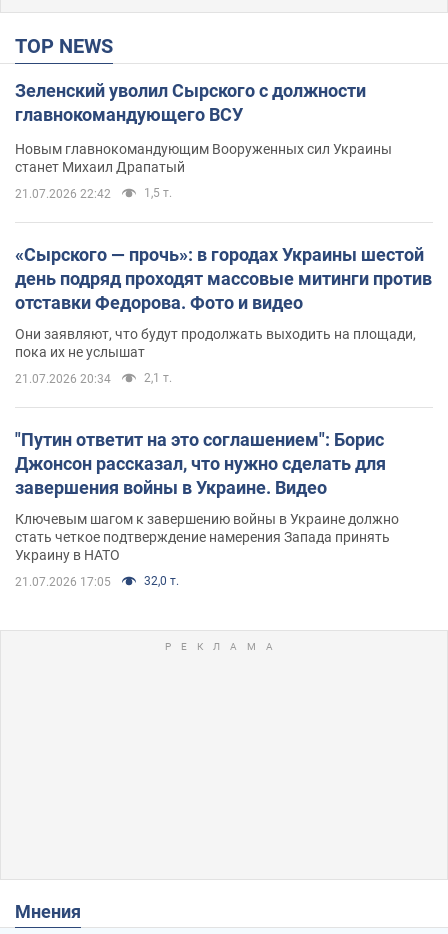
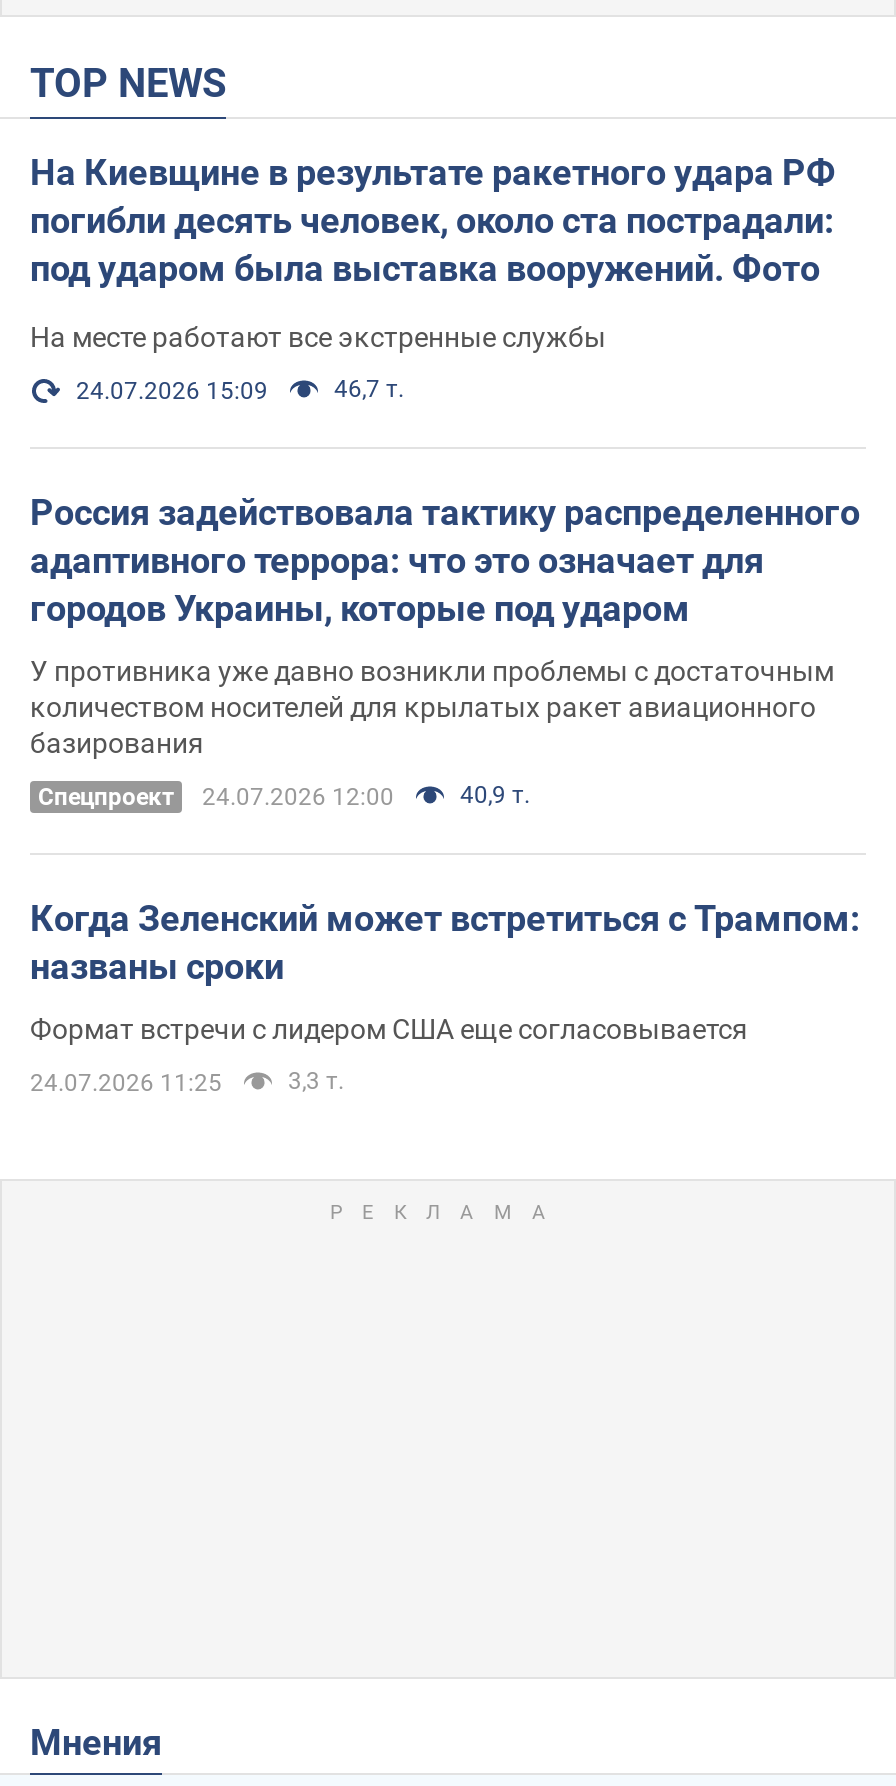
- Зеленский уволил Сырского с должности
- главнокомандующего ВСУ
+ На Киевщине в результате ракетного удара РФ
+ погибли десять человек, около ста пострадали:
+ под ударом была выставка вооружений. Фото

- Новым главнокомандующим Вооруженных сил Украины
- станет Михаил Драпатый
+ На месте работают все экстренные службы

- 21.07.2026 22:42
- 1,5 т.
+ 24.07.2026 15:09
+ 46,7 т.

- «Сырского — прочь»: в городах Украины шестой
- день подряд проходят массовые митинги против
- отставки Федорова. Фото и видео
+ Россия задействовала тактику распределенного
+ адаптивного террора: что это означает для
+ городов Украины, которые под ударом

- Они заявляют, что будут продолжать выходить на площади,
- пока их не услышат
+ У противника уже давно возникли проблемы с достаточным
+ количеством носителей для крылатых ракет авиационного
+ базирования

- 21.07.2026 20:34
- 2,1 т.
+ Спецпроект
+ 24.07.2026 12:00
+ 40,9 т.

- "Путин ответит на это соглашением": Борис
- Джонсон рассказал, что нужно сделать для
- завершения войны в Украине. Видео
+ Когда Зеленский может встретиться с Трампом:
+ названы сроки

- Ключевым шагом к завершению войны в Украине должно
- стать четкое подтверждение намерения Запада принять
- Украину в НАТО
+ Формат встречи с лидером США еще согласовывается

- 21.07.2026 17:05
- 32,0 т.
+ 24.07.2026 11:25
+ 3,3 т.
